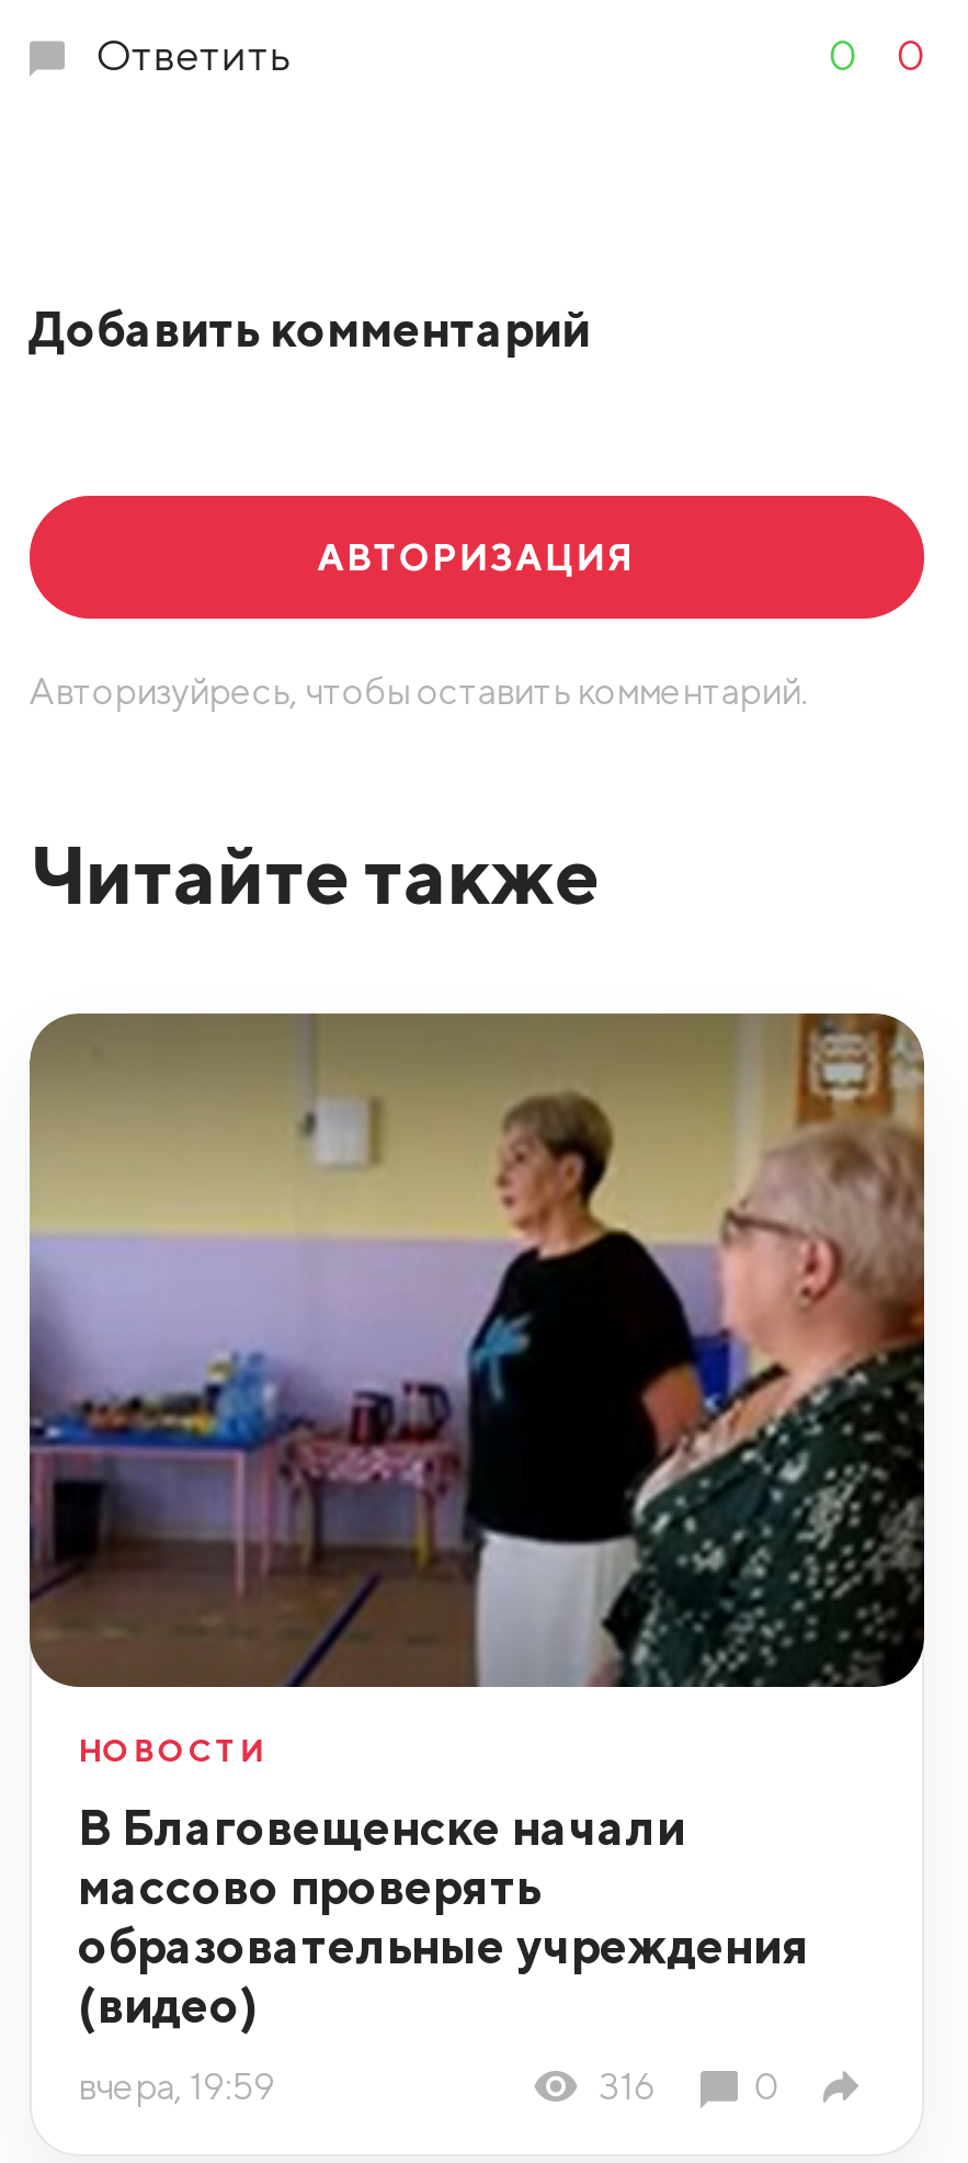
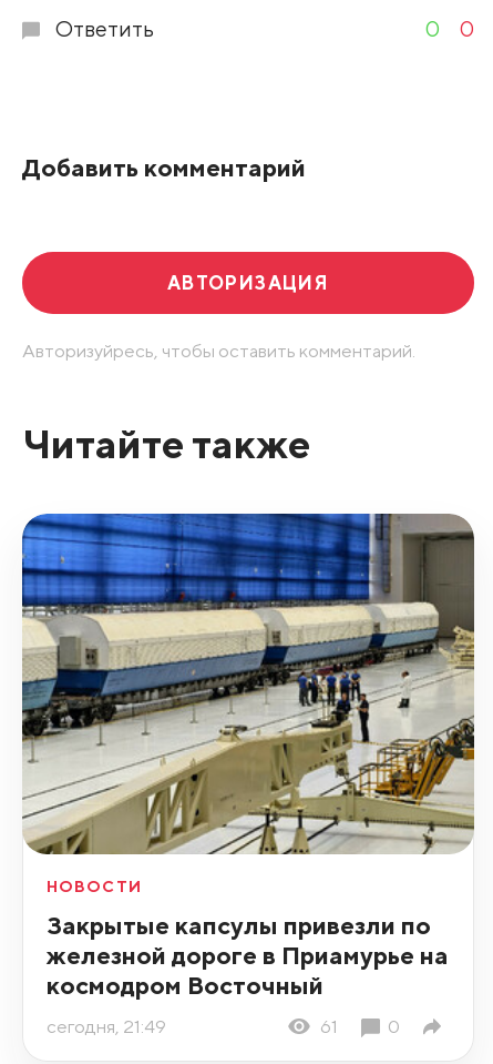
- [image]
+ [image]

- В Благовещенске начали
- массово проверять
- образовательные учреждения
- (видео)
+ Закрытые капсулы привезли по
+ железной дороге в Приамурье на
+ космодром Восточный

- вчера, 19:59
- 316
+ сегодня, 21:49
+ 61
